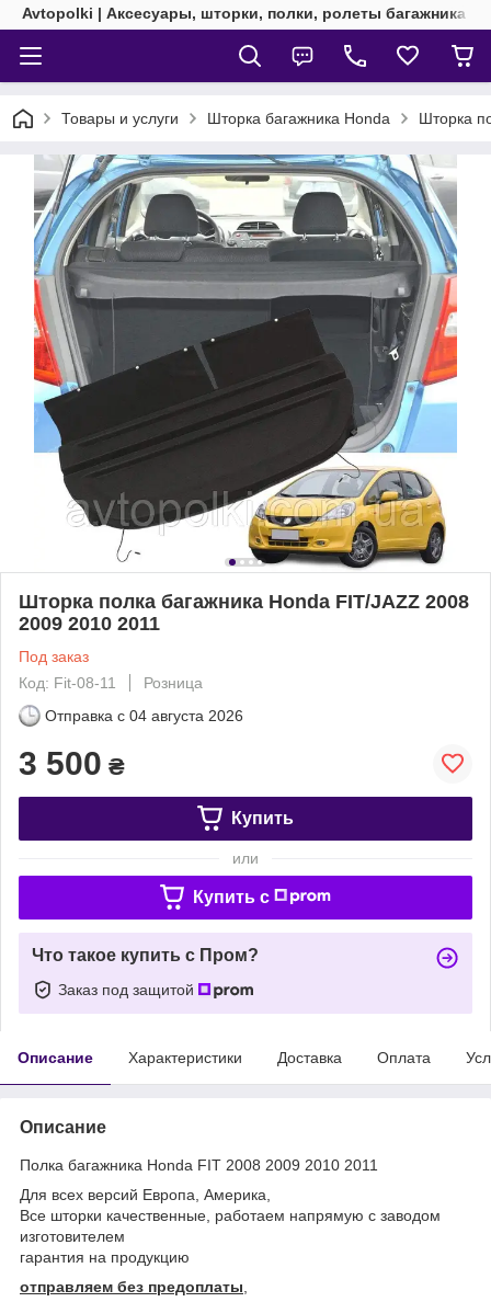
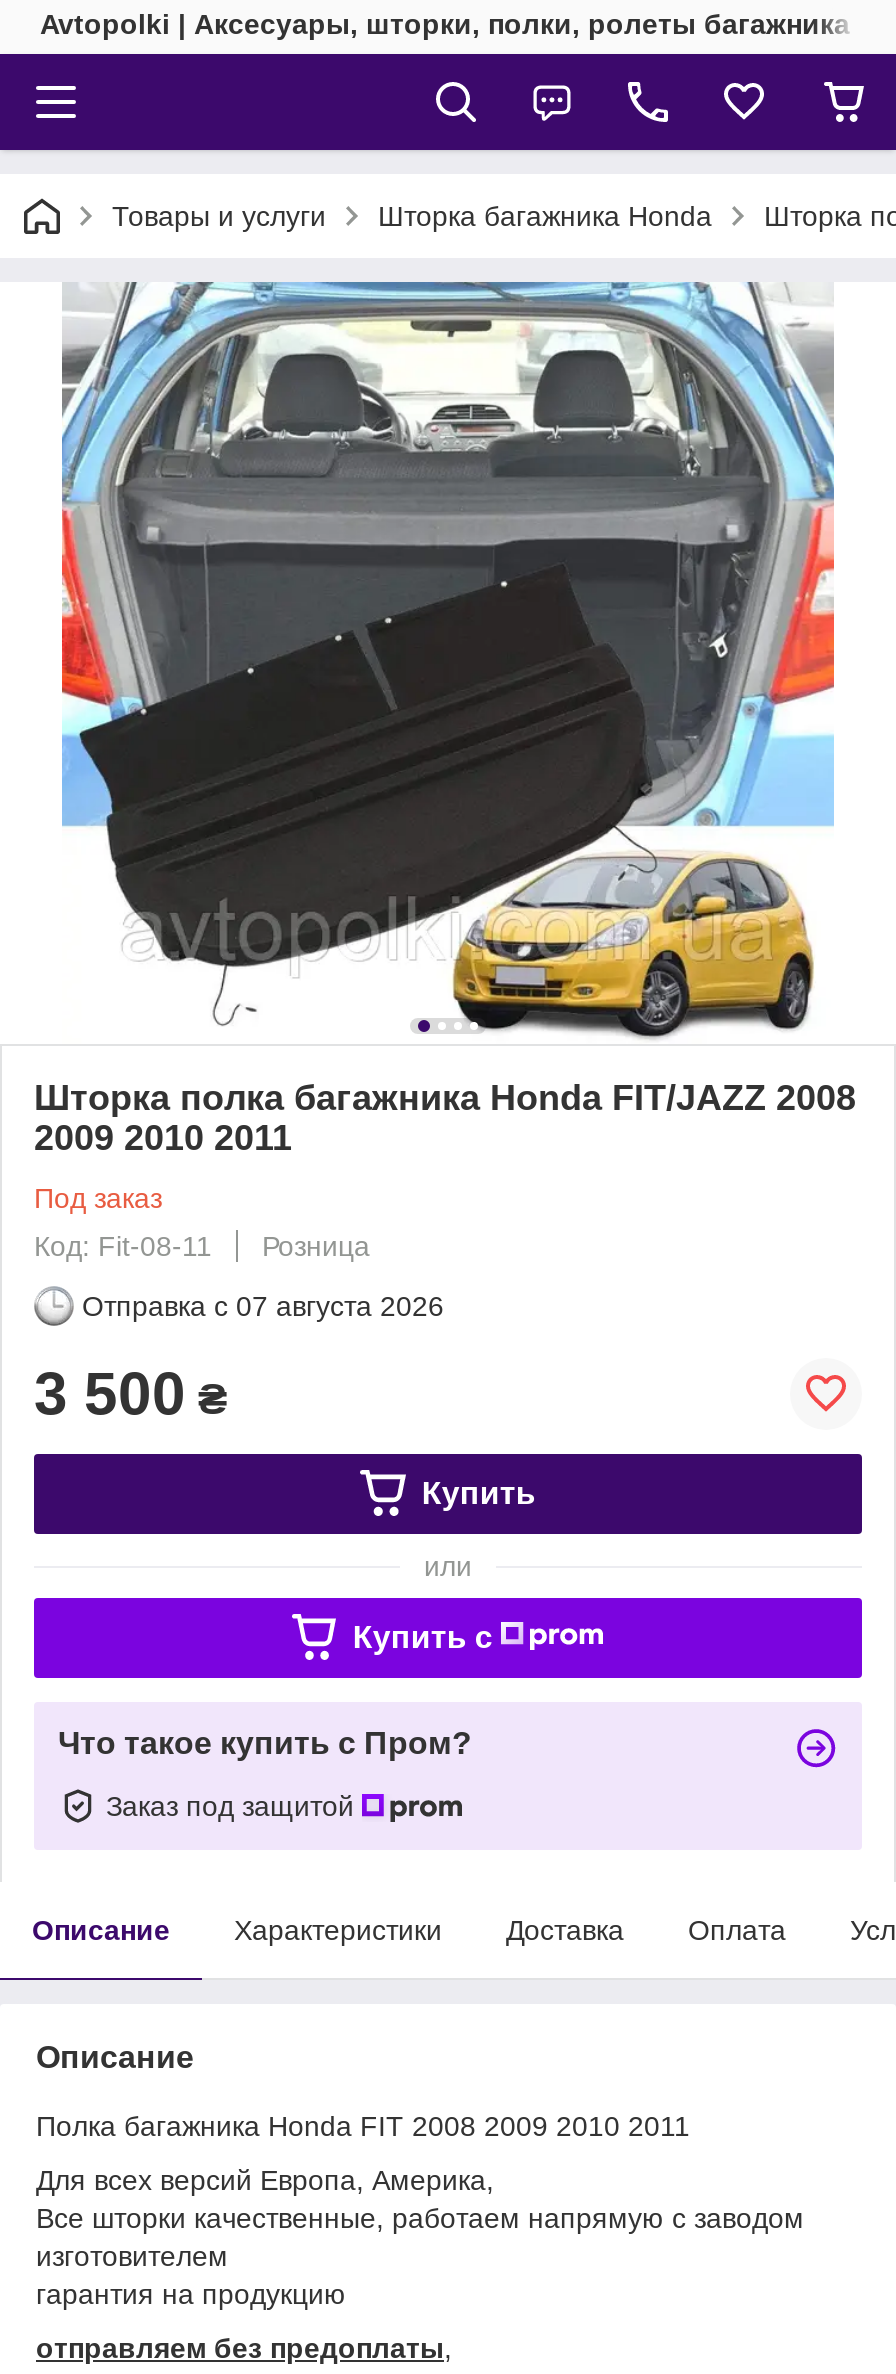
- Отправка с 04 августа 2026
+ Отправка с 07 августа 2026
